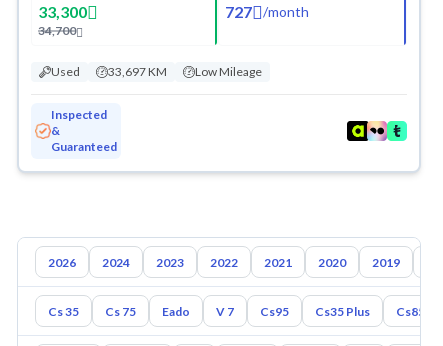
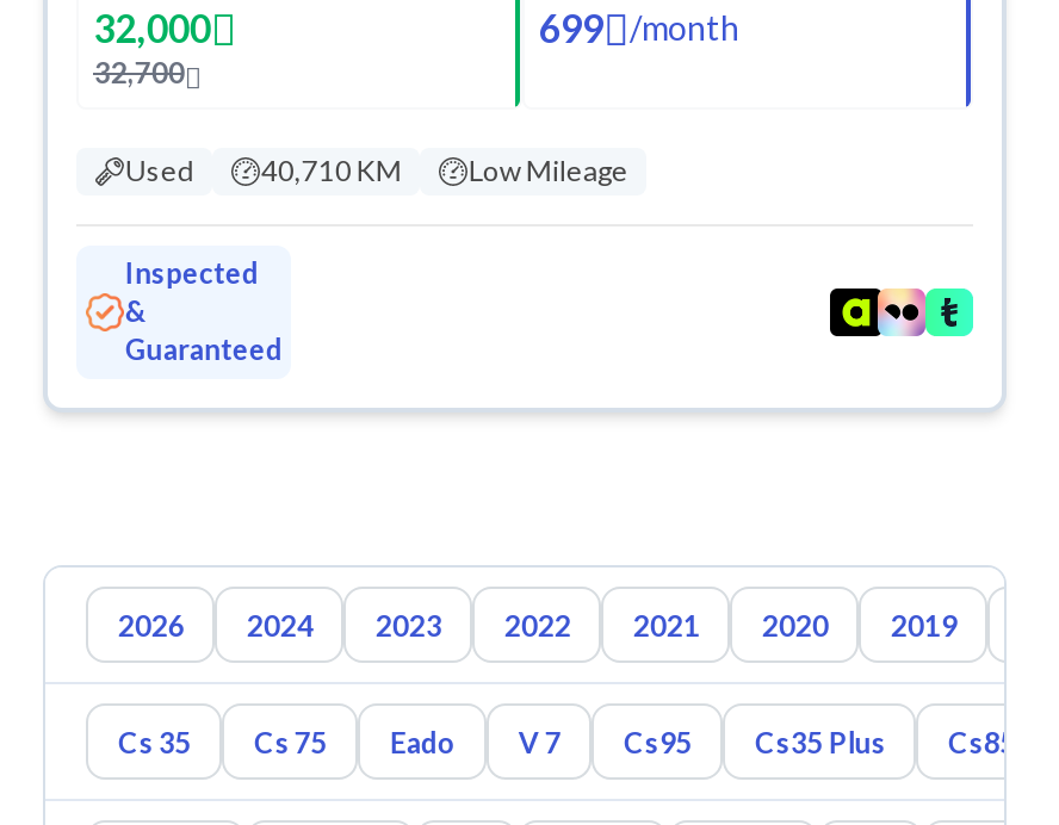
- 33,300
+ 32,000

- 727 /month
+ 699 /month

- 34,700
+ 32,700

- Used 33,697 KM Low Mileage
+ Used 40,710 KM Low Mileage
